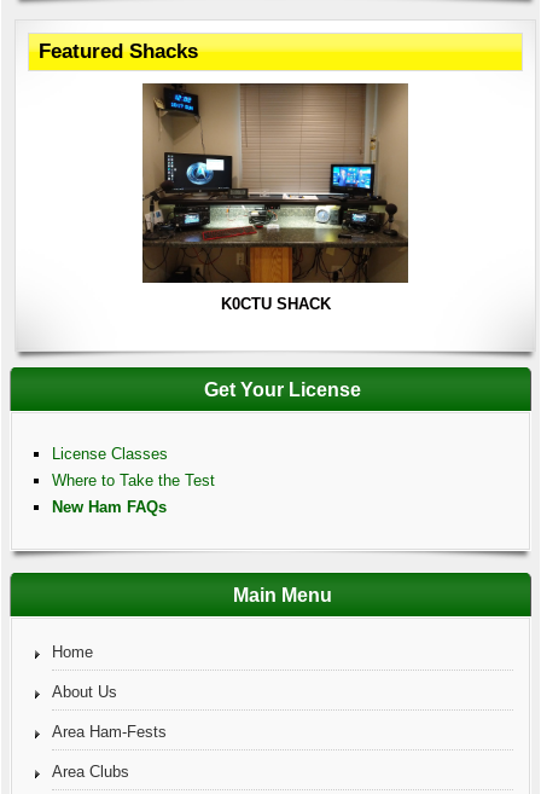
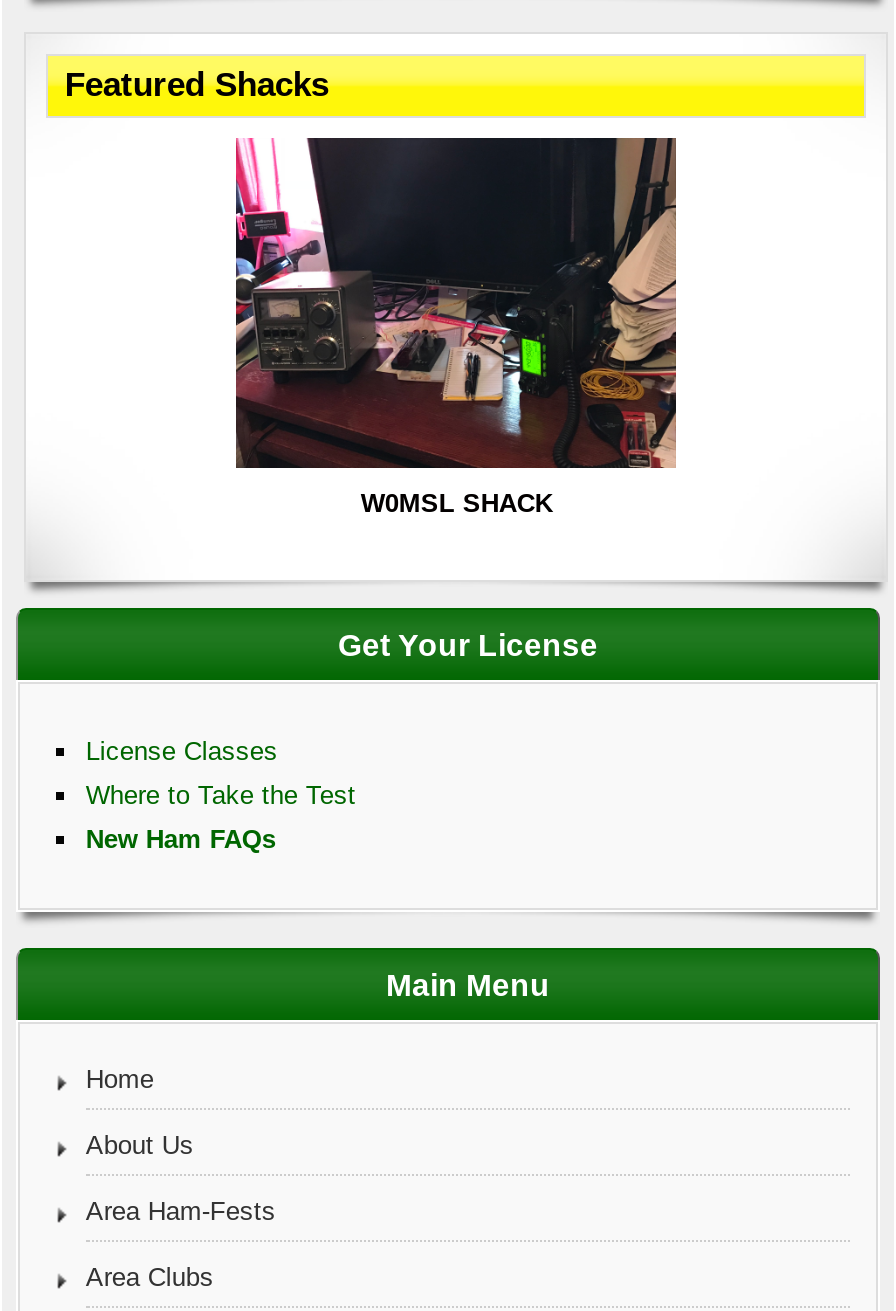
- [image]
- K0CTU SHACK
+ [image]
+ W0MSL SHACK
